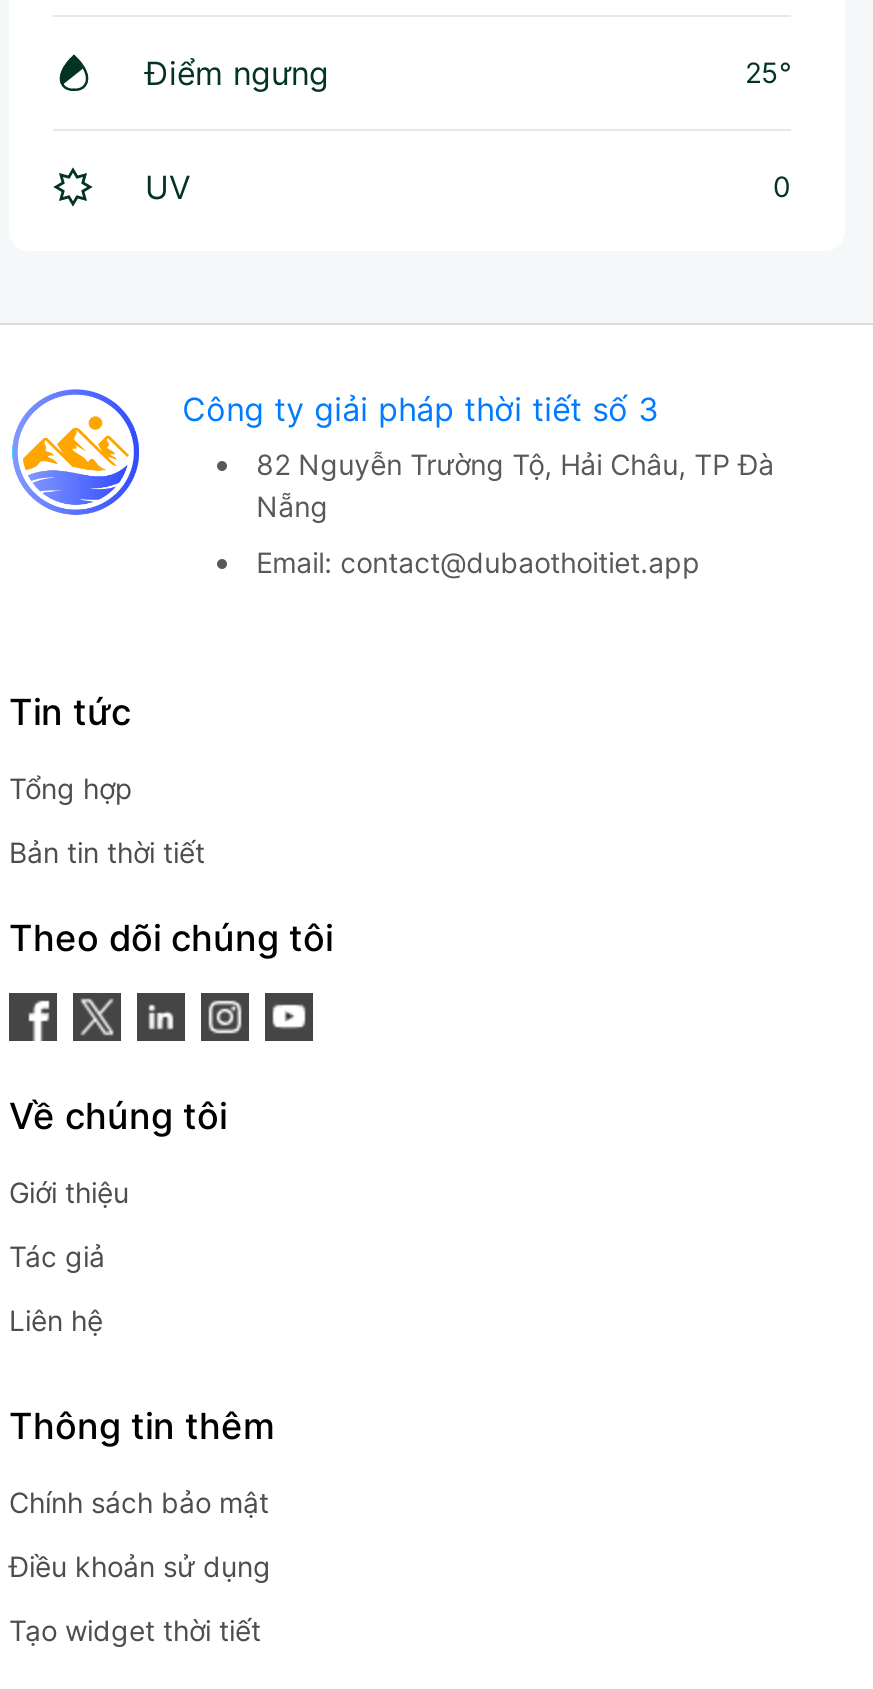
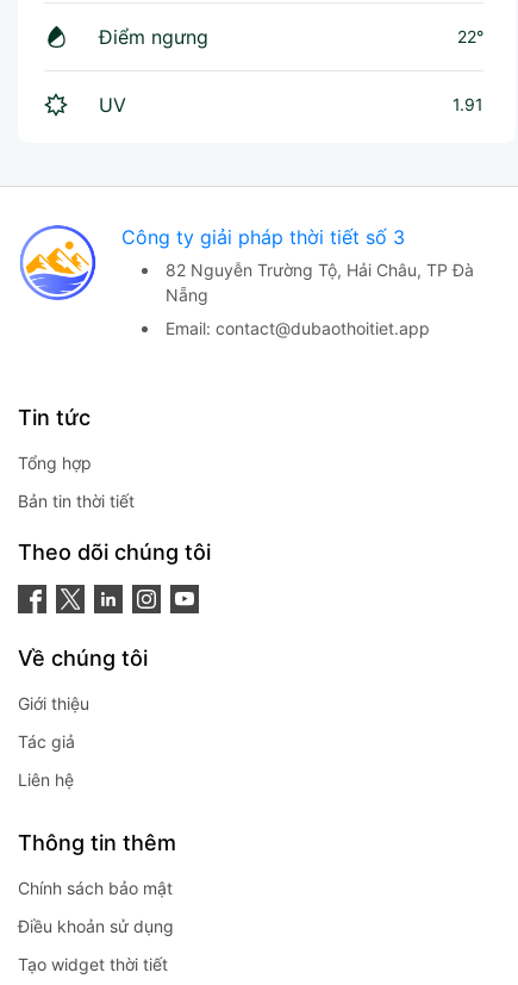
- 25°
+ 22°

- 0
+ 1.91
